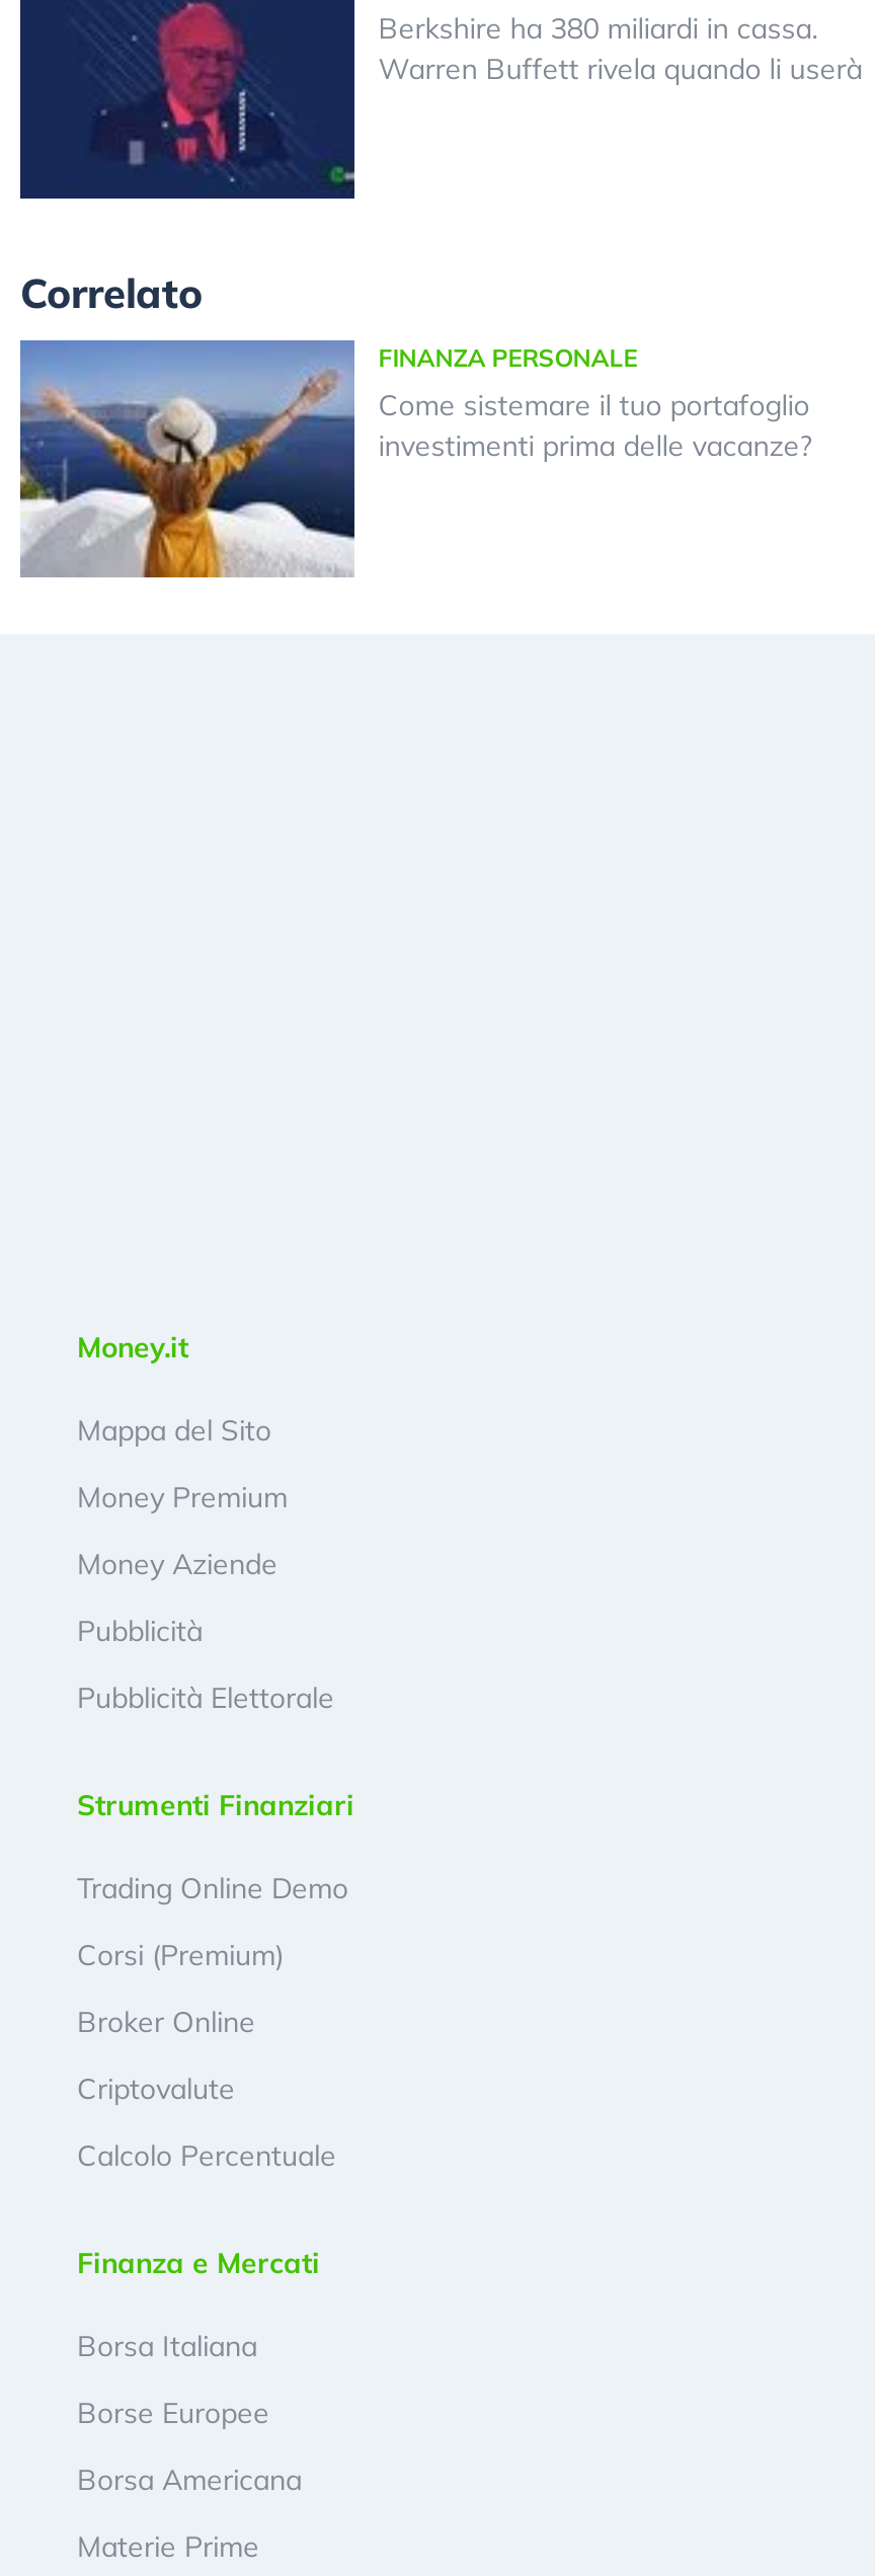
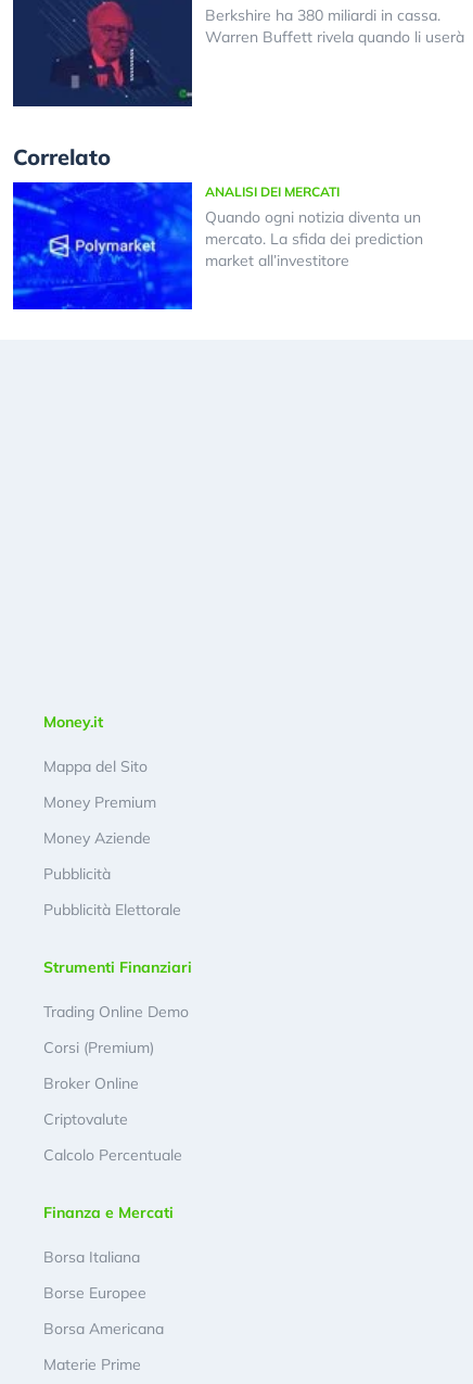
- [image]
- FINANZA PERSONALE
- Come sistemare il tuo portafoglio
- investimenti prima delle vacanze?
+ [image]
+ ANALISI DEI MERCATI
+ Quando ogni notizia diventa un
+ mercato. La sfida dei prediction
+ market all’investitore
